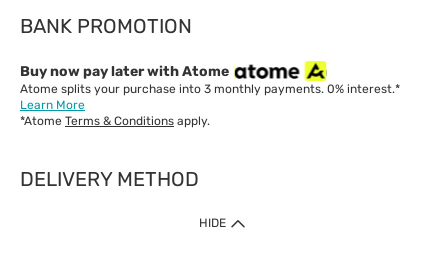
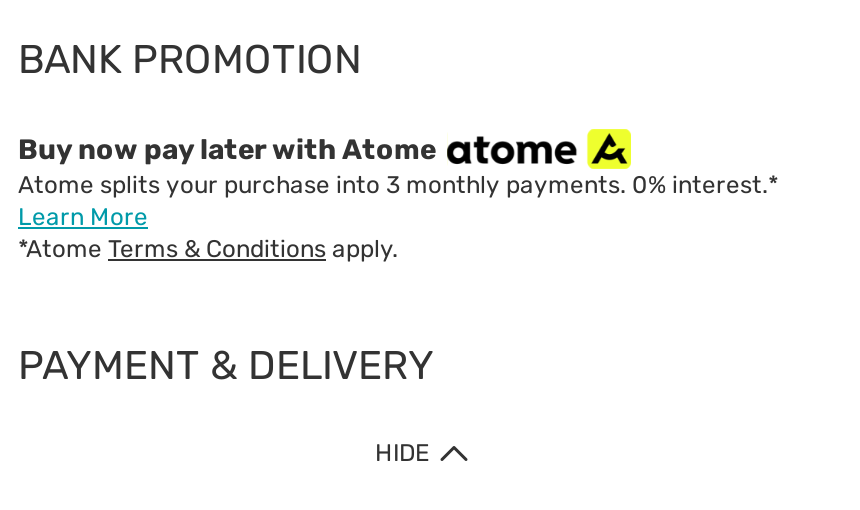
- DELIVERY METHOD
+ PAYMENT & DELIVERY
